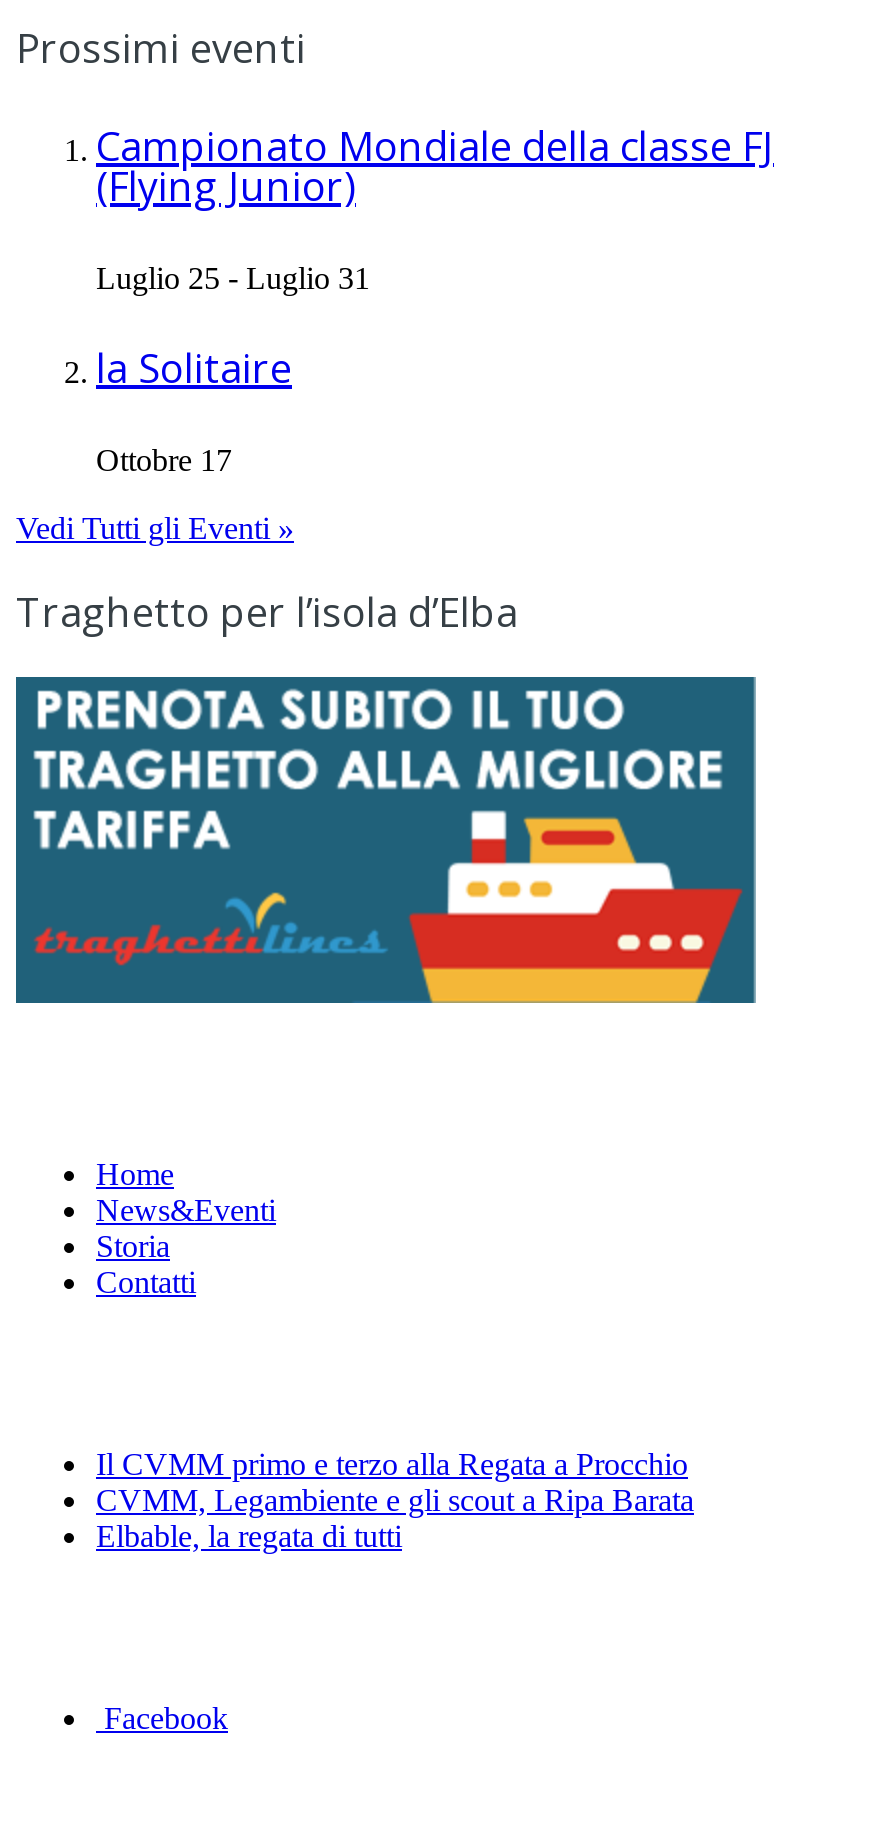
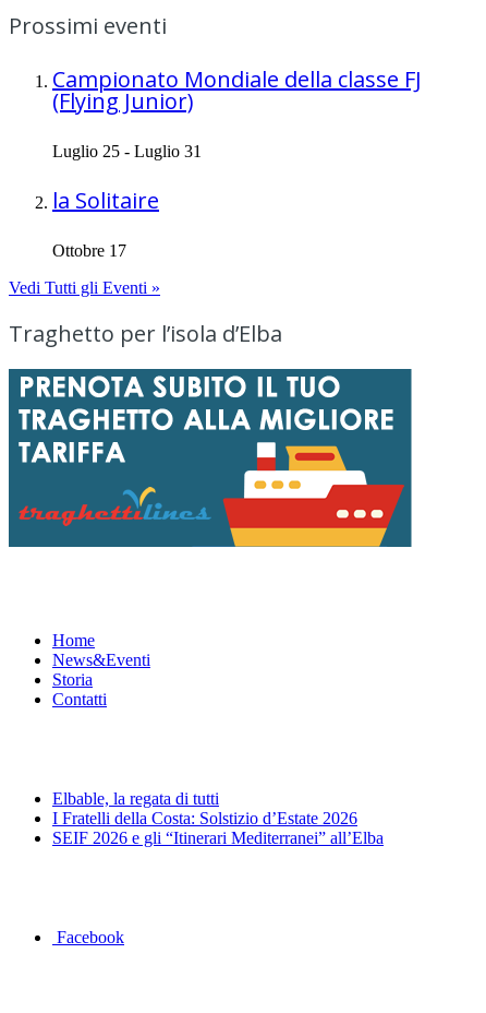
- Il CVMM primo e terzo alla Regata a Procchio
- CVMM, Legambiente e gli scout a Ripa Barata

moved up: Elbable, la regata di tutti

+ I Fratelli della Costa: Solstizio d’Estate 2026
+ SEIF 2026 e gli “Itinerari Mediterranei” all’Elba
